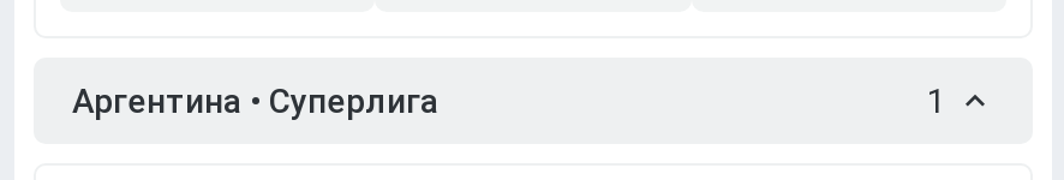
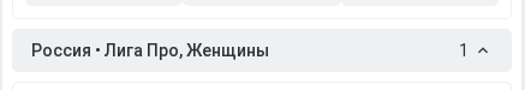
- Аргентина • Суперлига
+ Россия • Лига Про, Женщины
